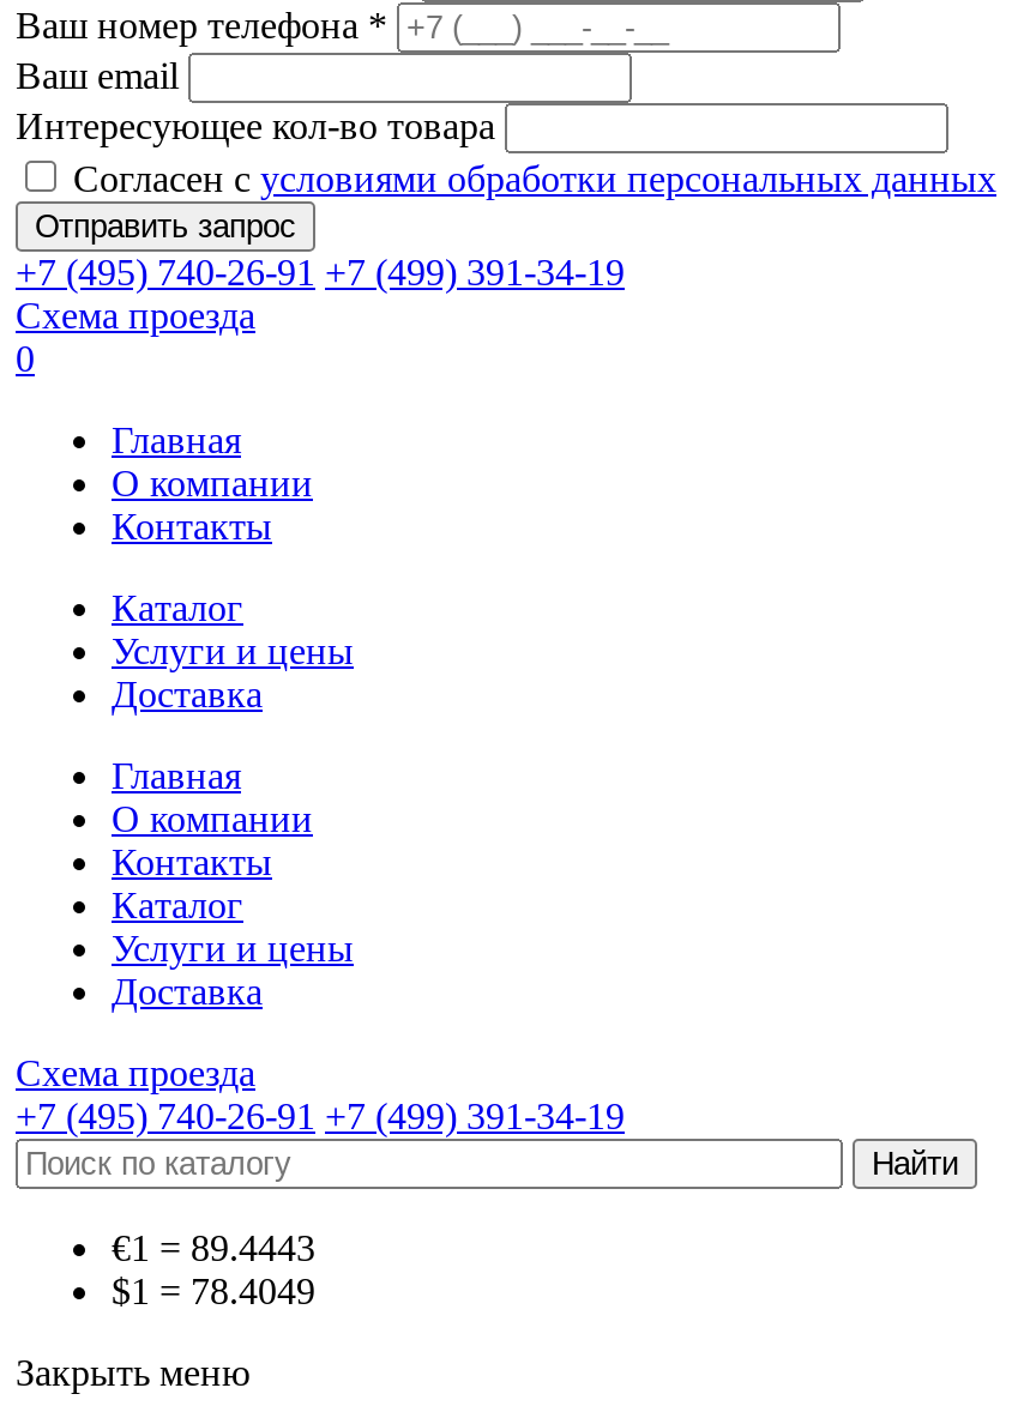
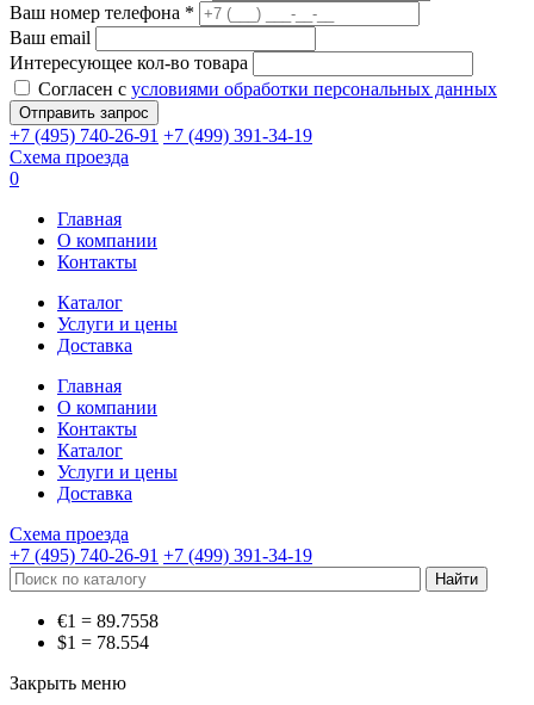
- €1 = 89.4443
+ €1 = 89.7558

- $1 = 78.4049
+ $1 = 78.554
